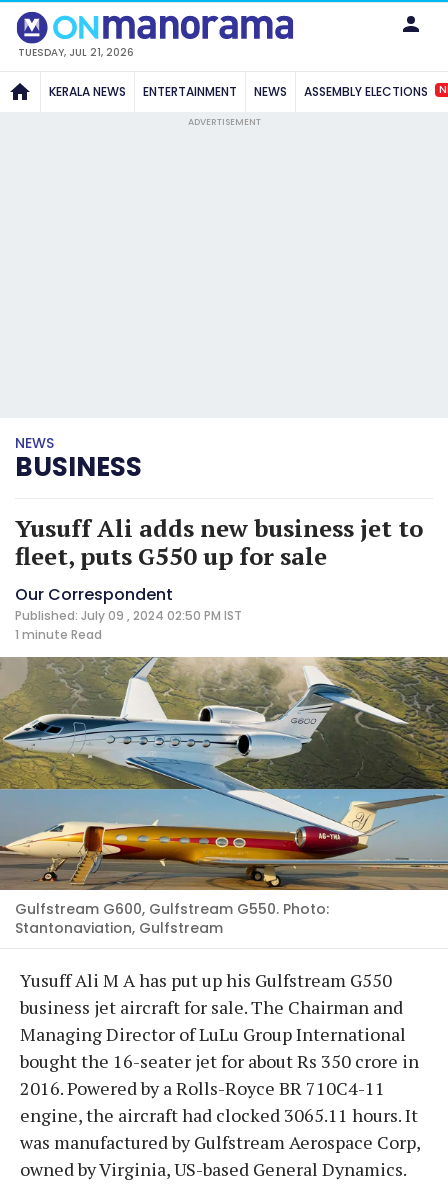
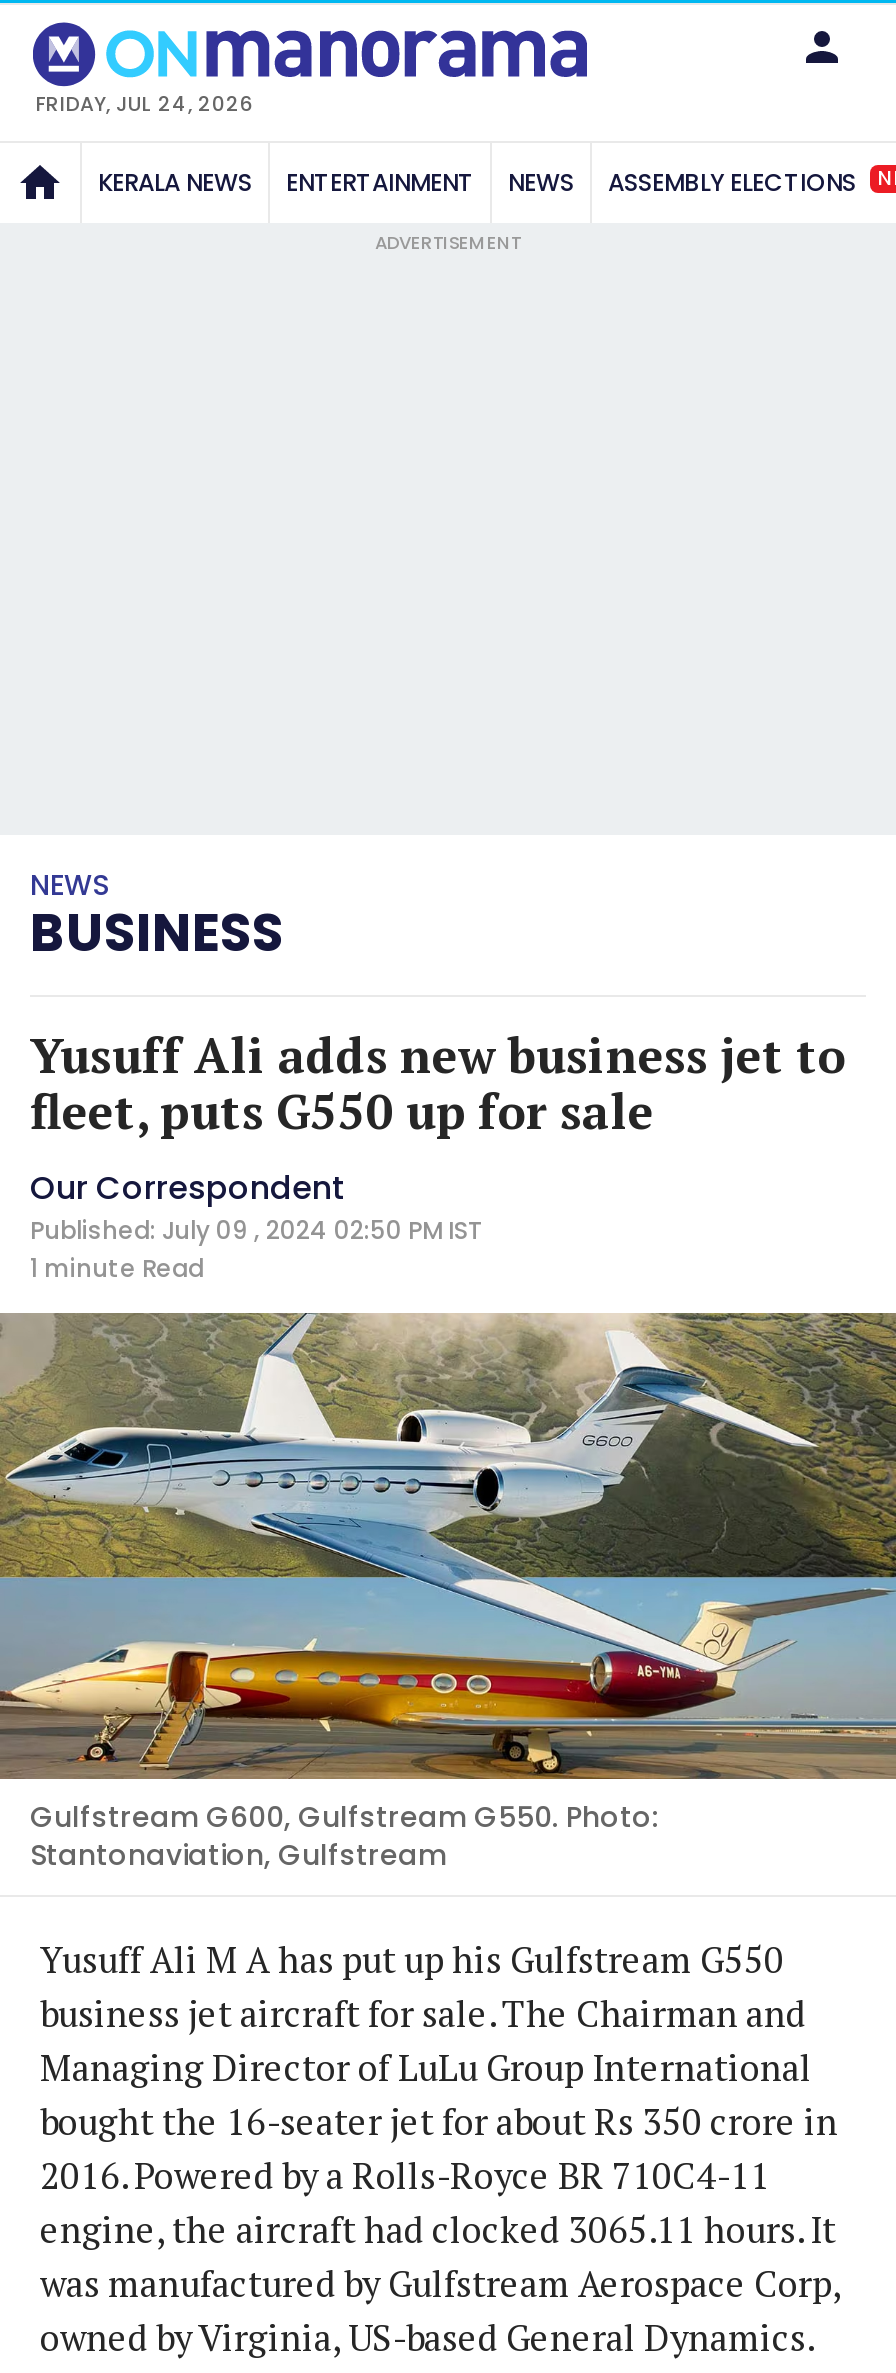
- TUESDAY, JUL 21, 2026
+ FRIDAY, JUL 24, 2026
